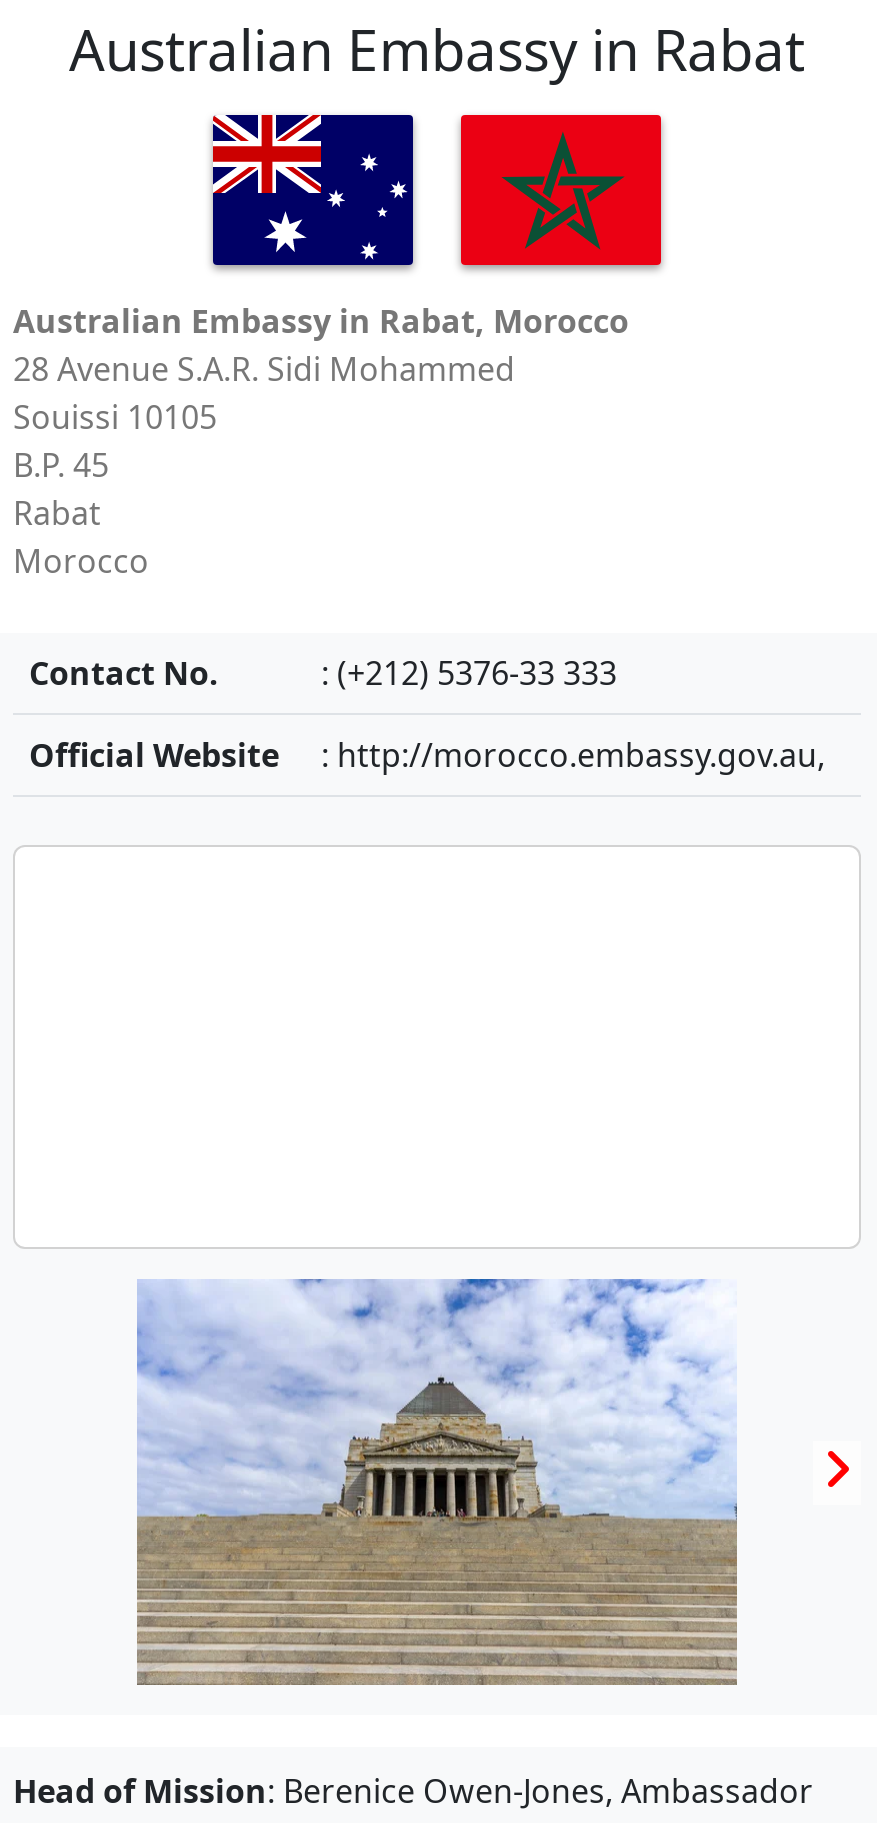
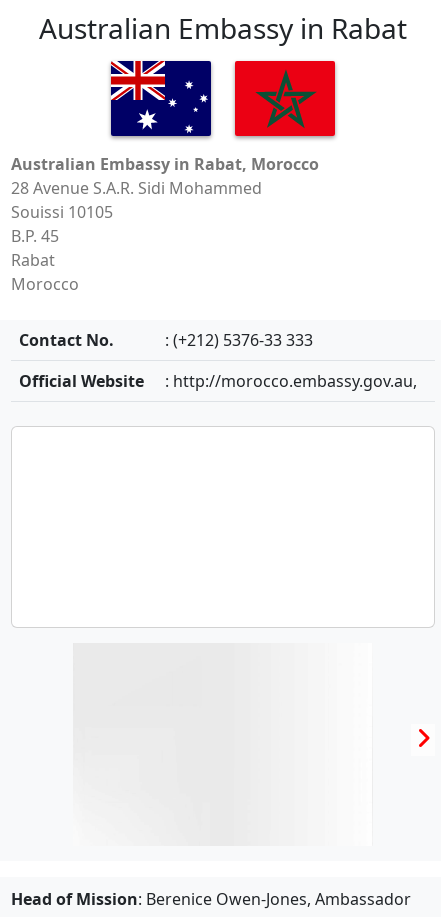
- [image]
